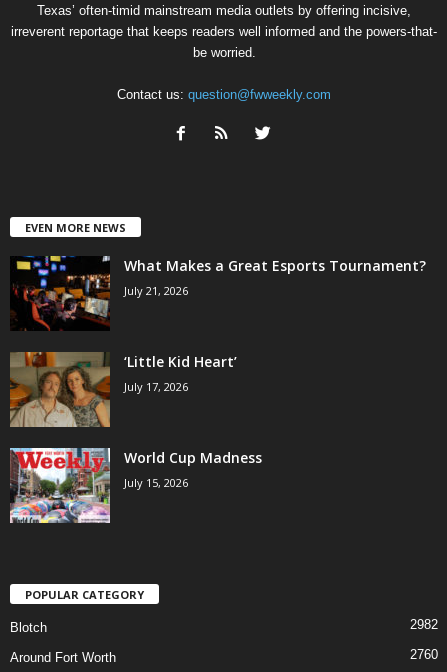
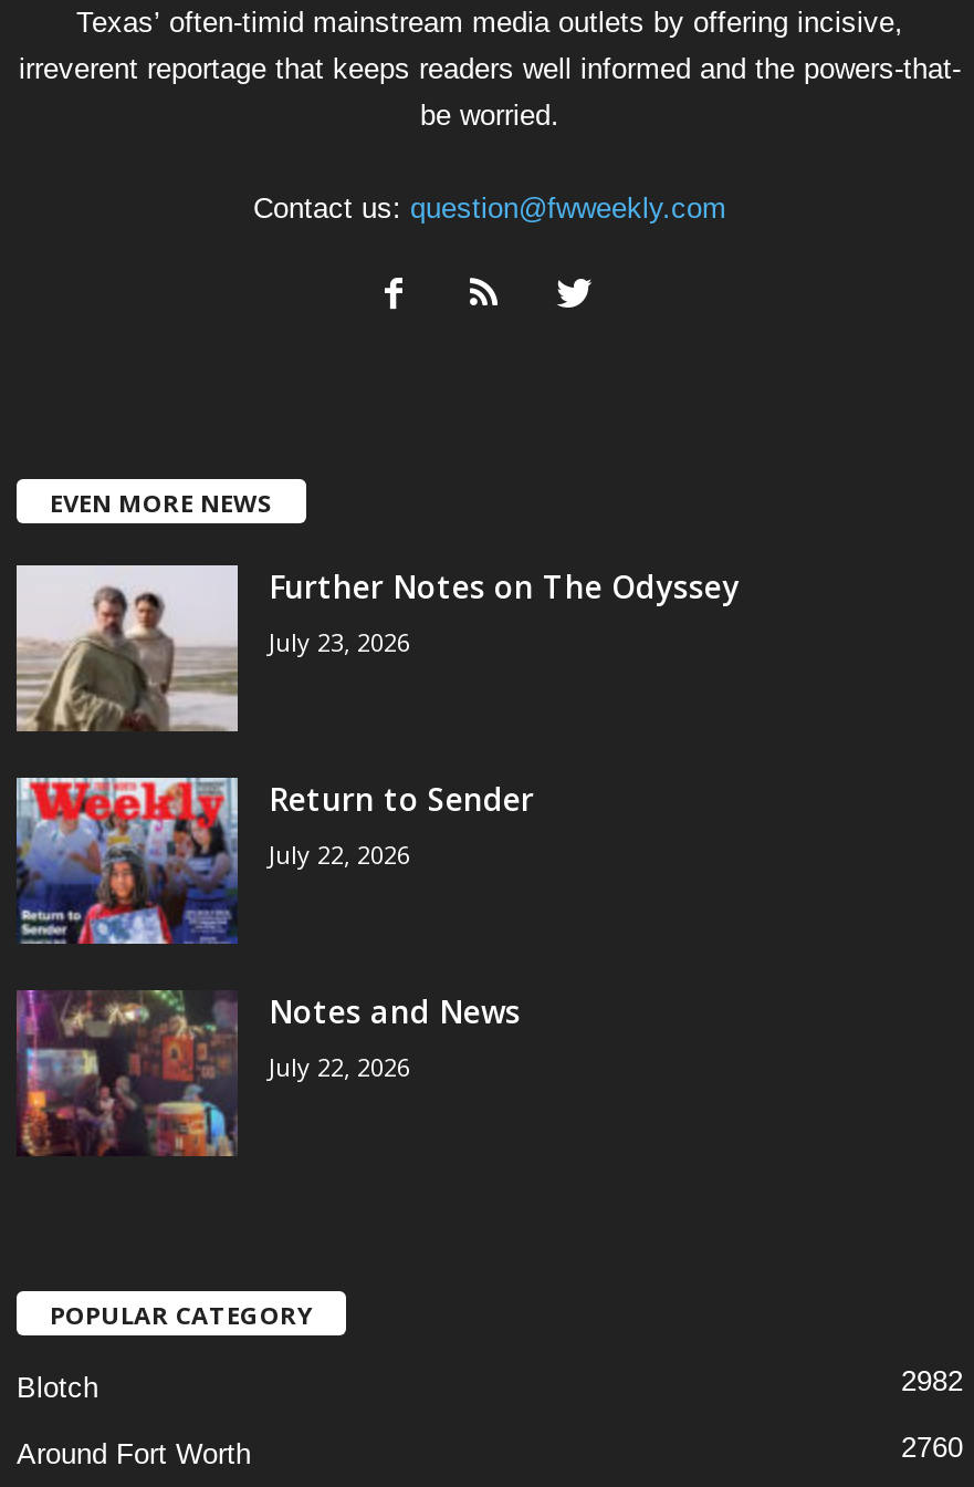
- [image]
- What Makes a Great Esports Tournament?
- July 21, 2026
+ [image]
+ Further Notes on The Odyssey
+ July 23, 2026

- [image]
- ‘Little Kid Heart’
- July 17, 2026
+ [image]
+ Return to Sender
+ July 22, 2026

- [image]
- World Cup Madness
- July 15, 2026
+ [image]
+ Notes and News
+ July 22, 2026
